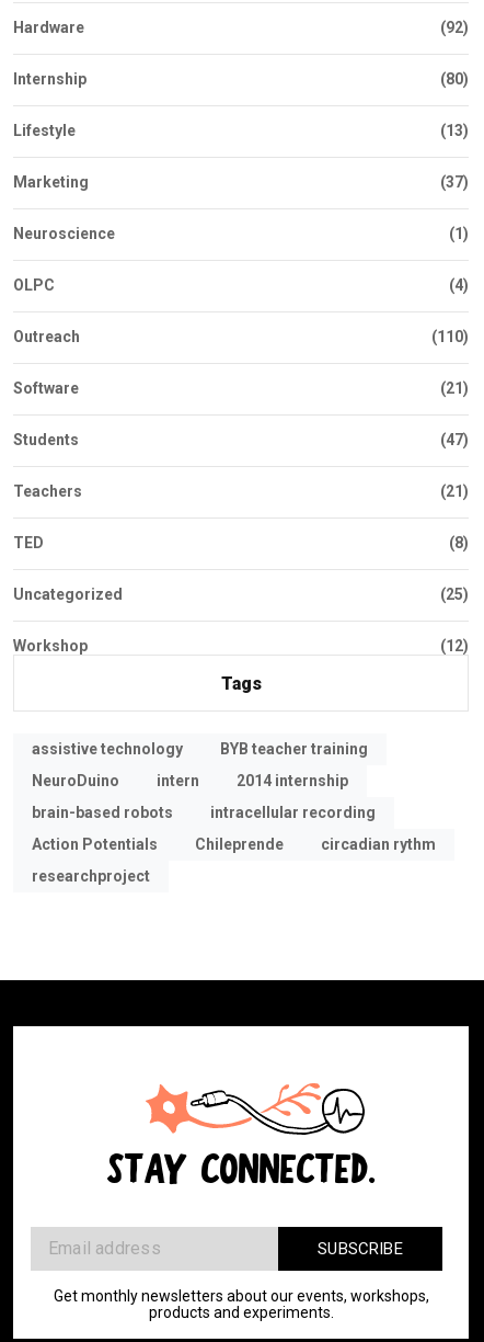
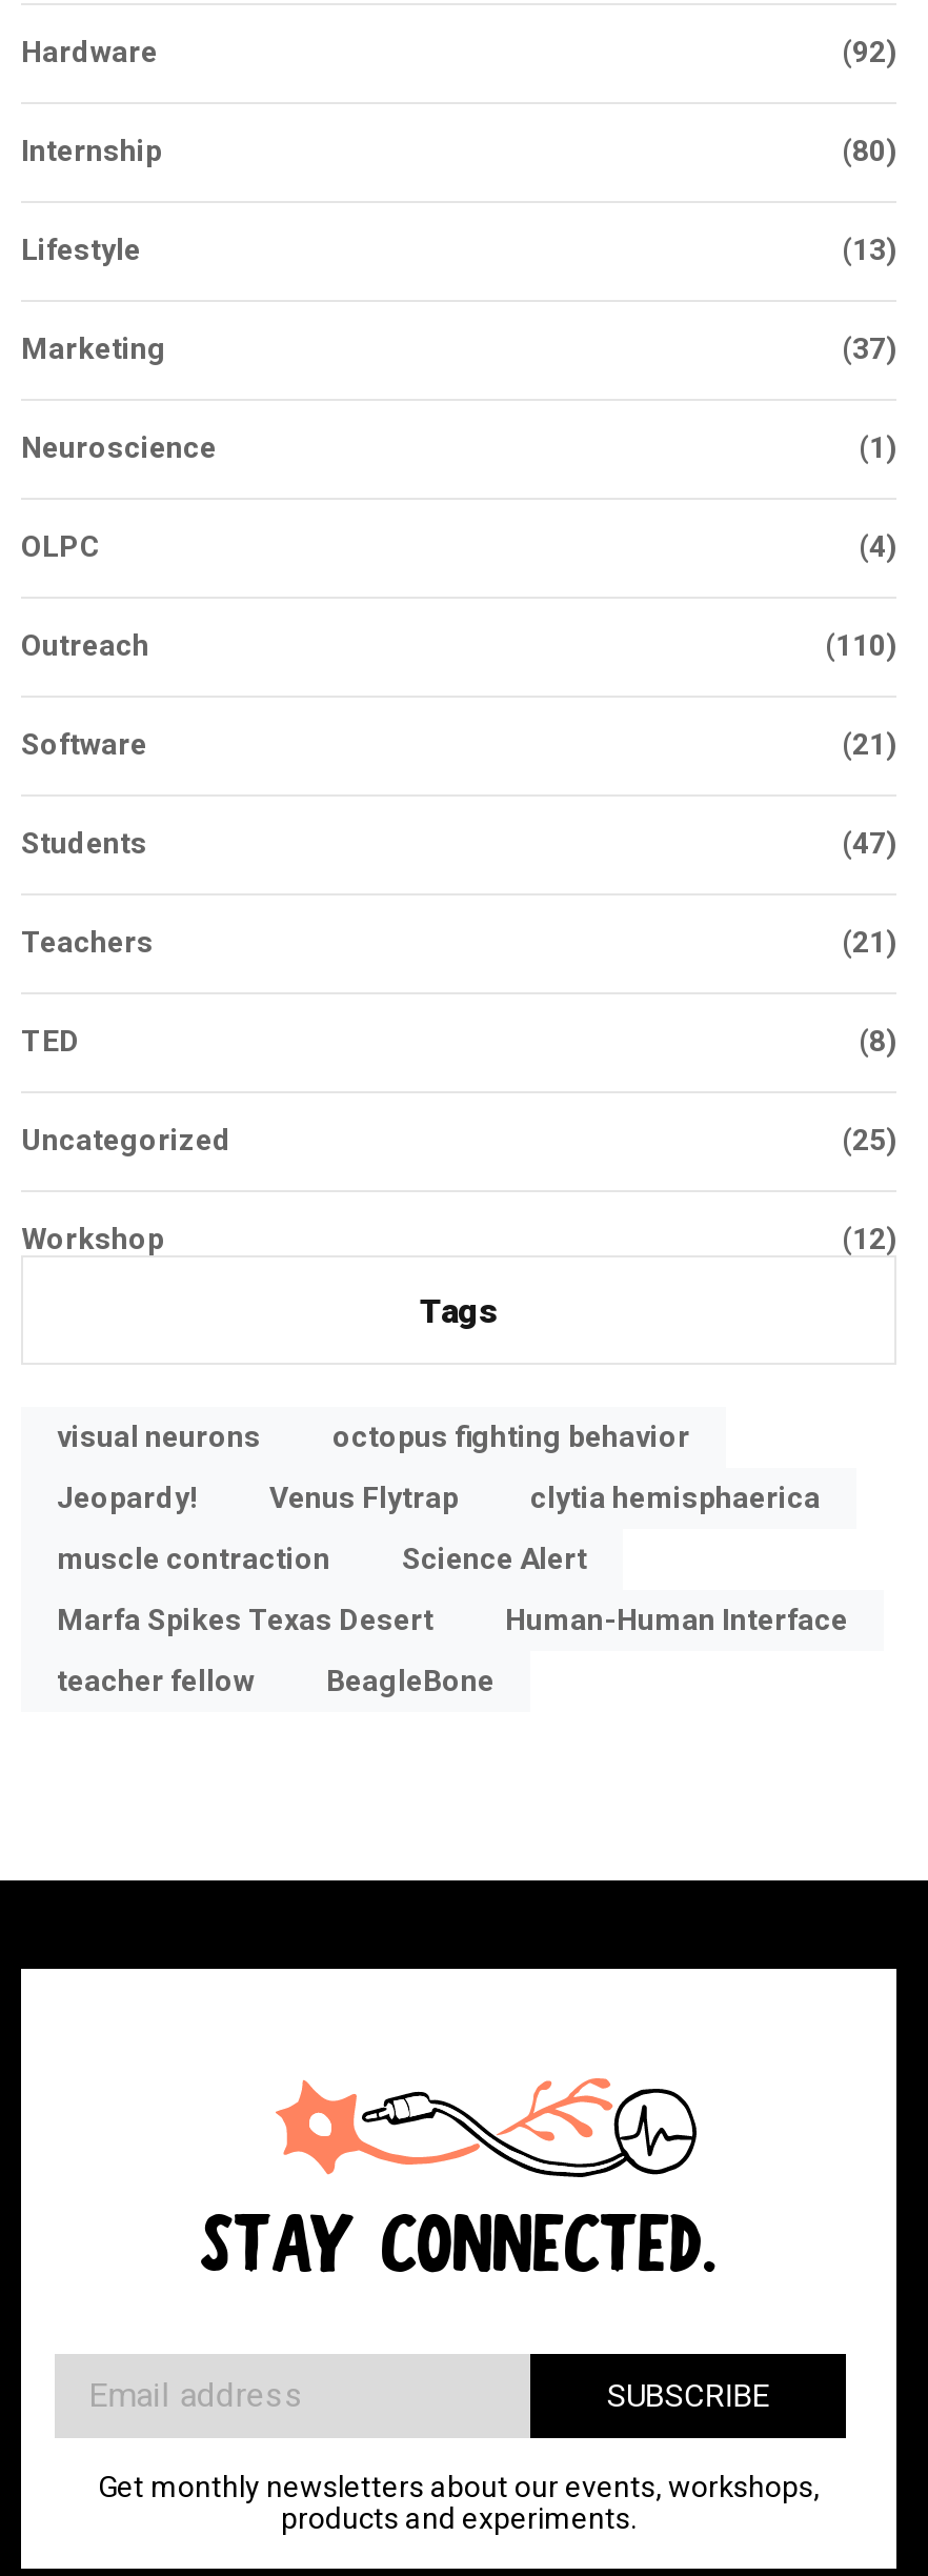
- assistive technology
- BYB teacher training
+ visual neurons
+ octopus fighting behavior

- NeuroDuino
- intern
- 2014 internship
+ Jeopardy!
+ Venus Flytrap
+ clytia hemisphaerica

- brain-based robots
- intracellular recording
+ muscle contraction
+ Science Alert

- Action Potentials
- Chileprende
- circadian rythm
+ Marfa Spikes Texas Desert
+ Human-Human Interface

- researchproject
+ teacher fellow
+ BeagleBone
